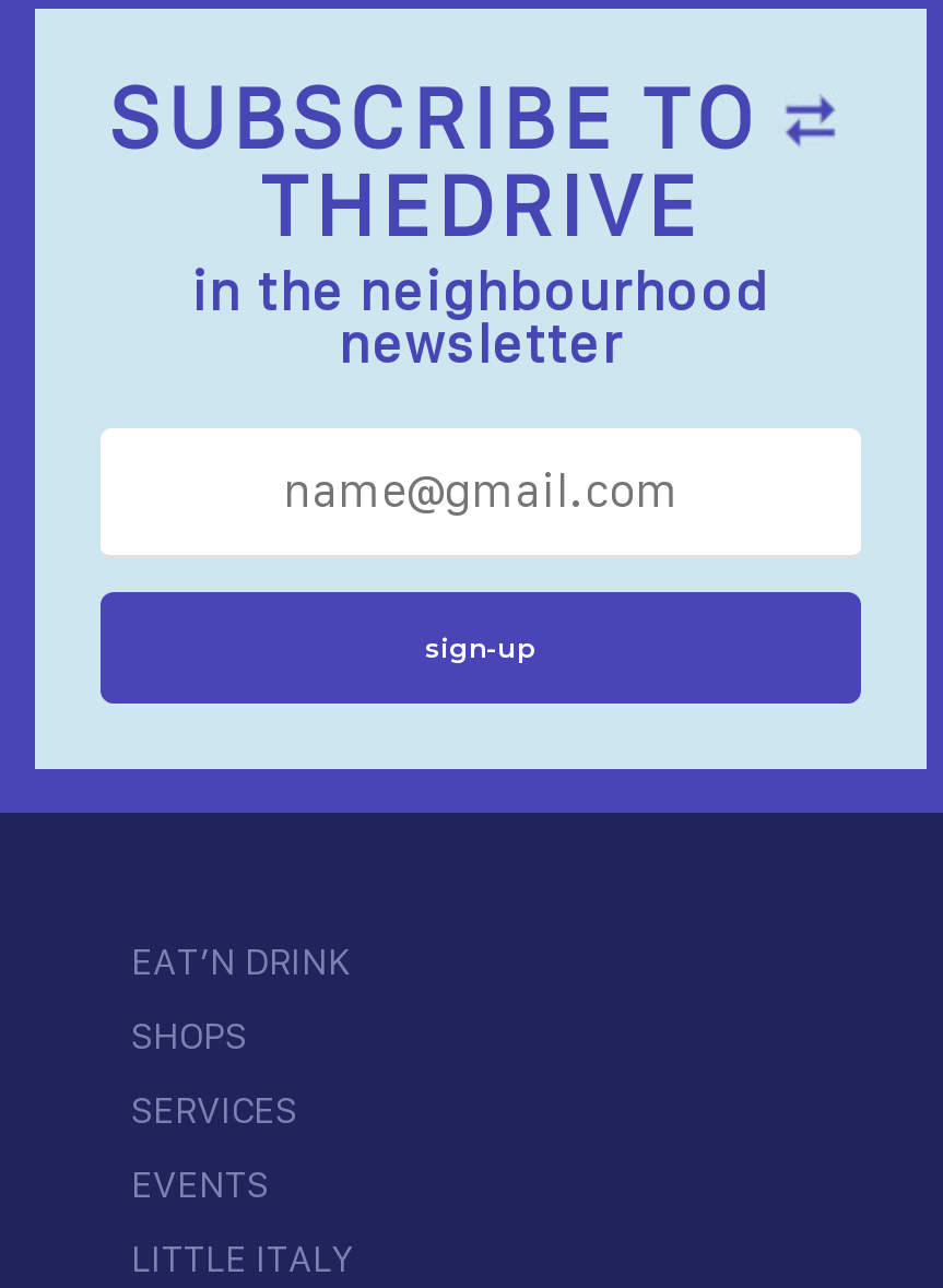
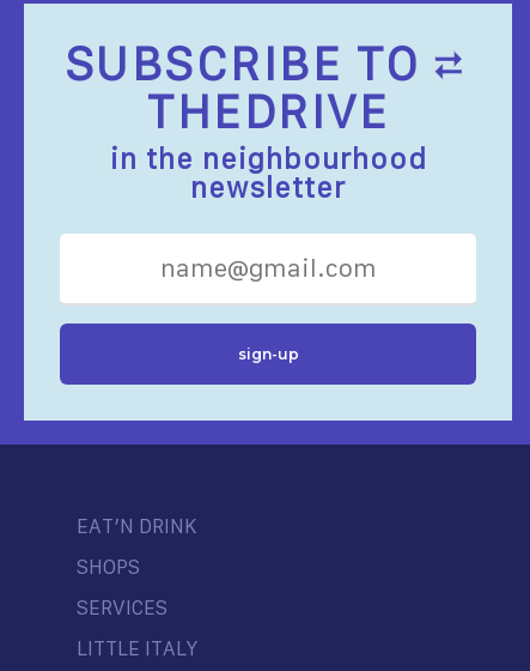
- EVENTS
